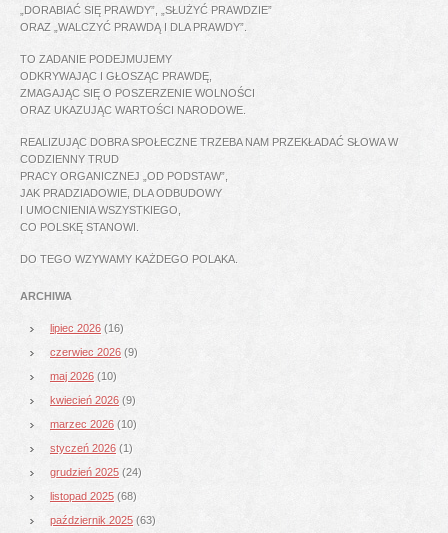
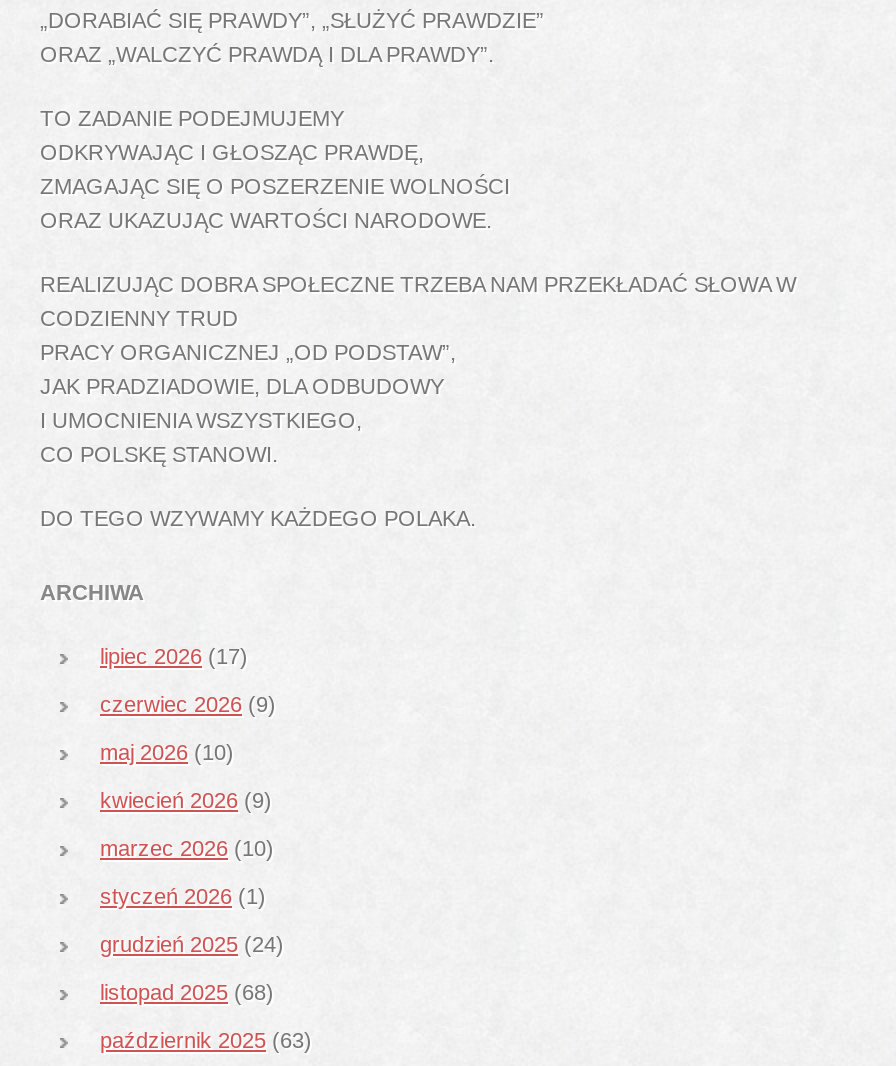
- lipiec 2026 (16)
+ lipiec 2026 (17)
